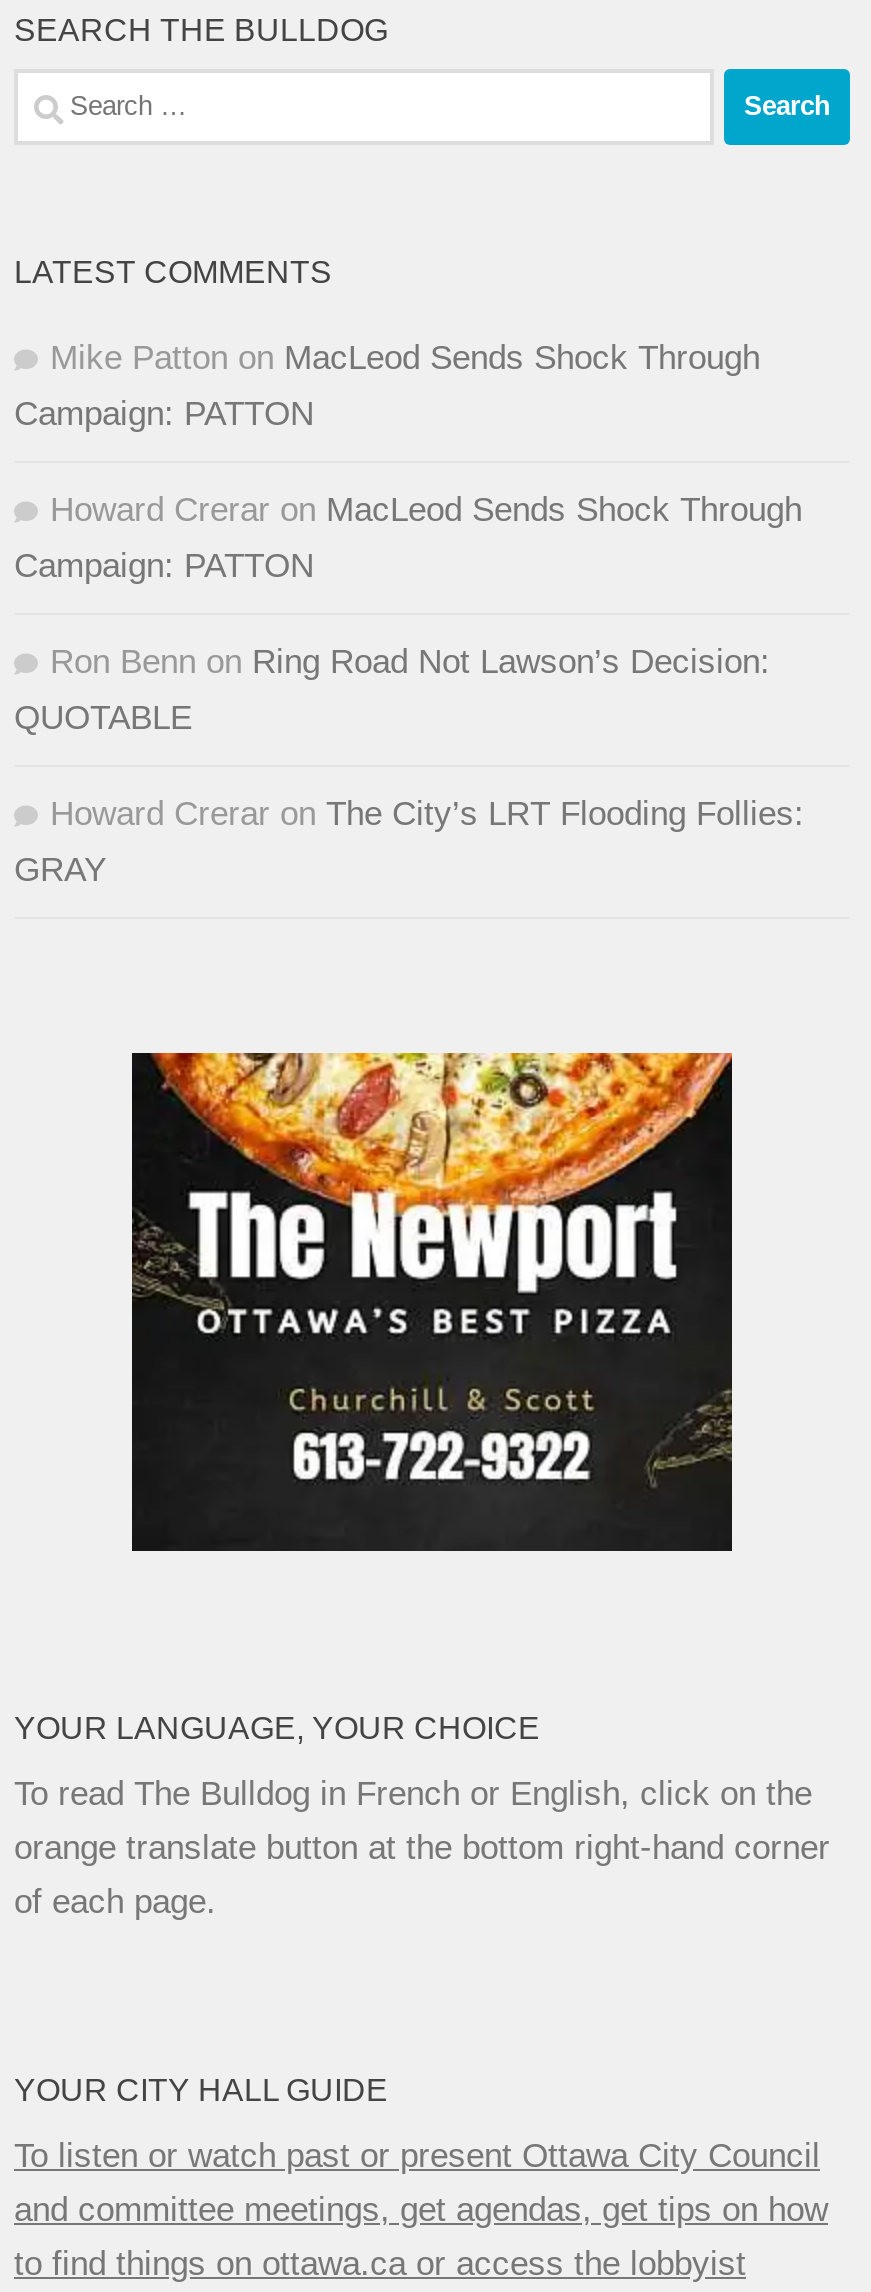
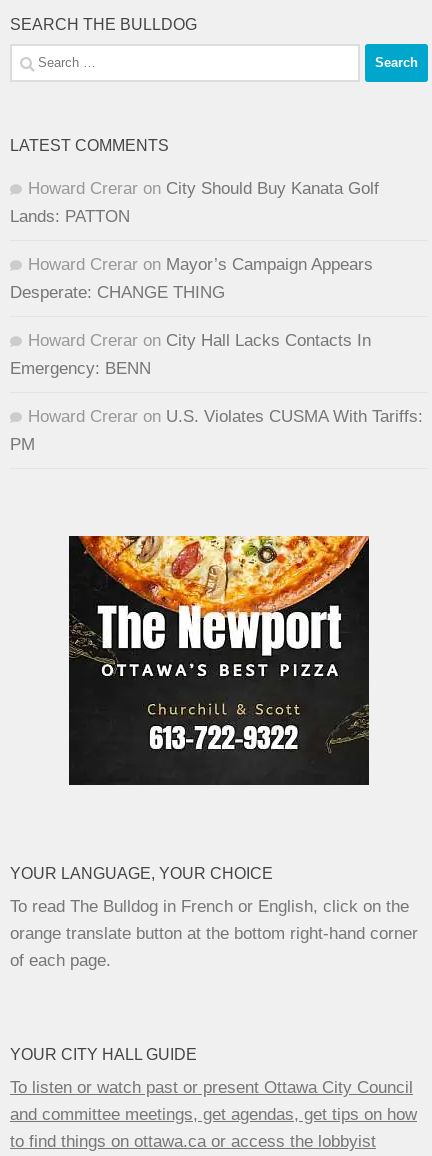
- Mike Patton on MacLeod Sends Shock Through
+ Howard Crerar on City Should Buy Kanata Golf

- Campaign: PATTON
+ Lands: PATTON

- Howard Crerar on MacLeod Sends Shock Through
+ Howard Crerar on Mayor’s Campaign Appears

- Campaign: PATTON
+ Desperate: CHANGE THING

- Ron Benn on Ring Road Not Lawson’s Decision:
+ Howard Crerar on City Hall Lacks Contacts In

- QUOTABLE
+ Emergency: BENN

- Howard Crerar on The City’s LRT Flooding Follies:
+ Howard Crerar on U.S. Violates CUSMA With Tariffs:

- GRAY
+ PM
